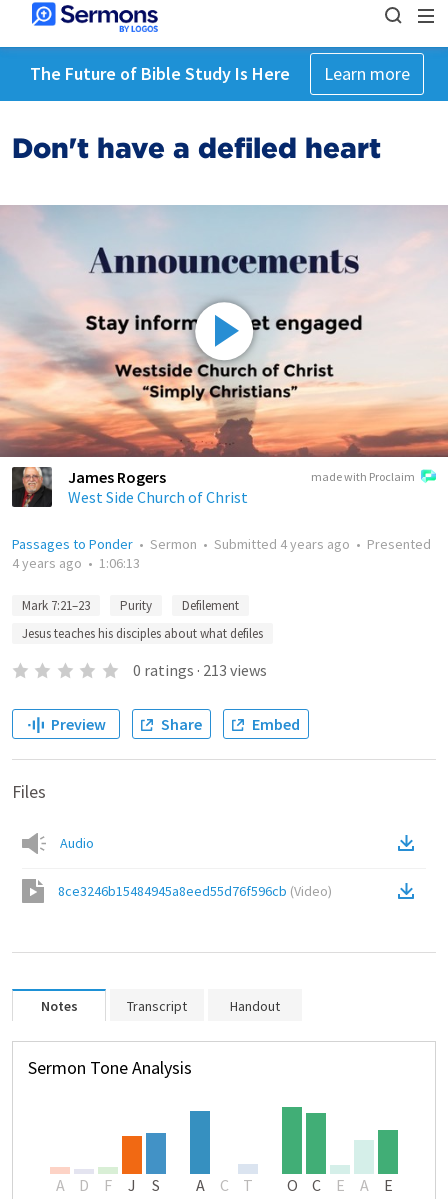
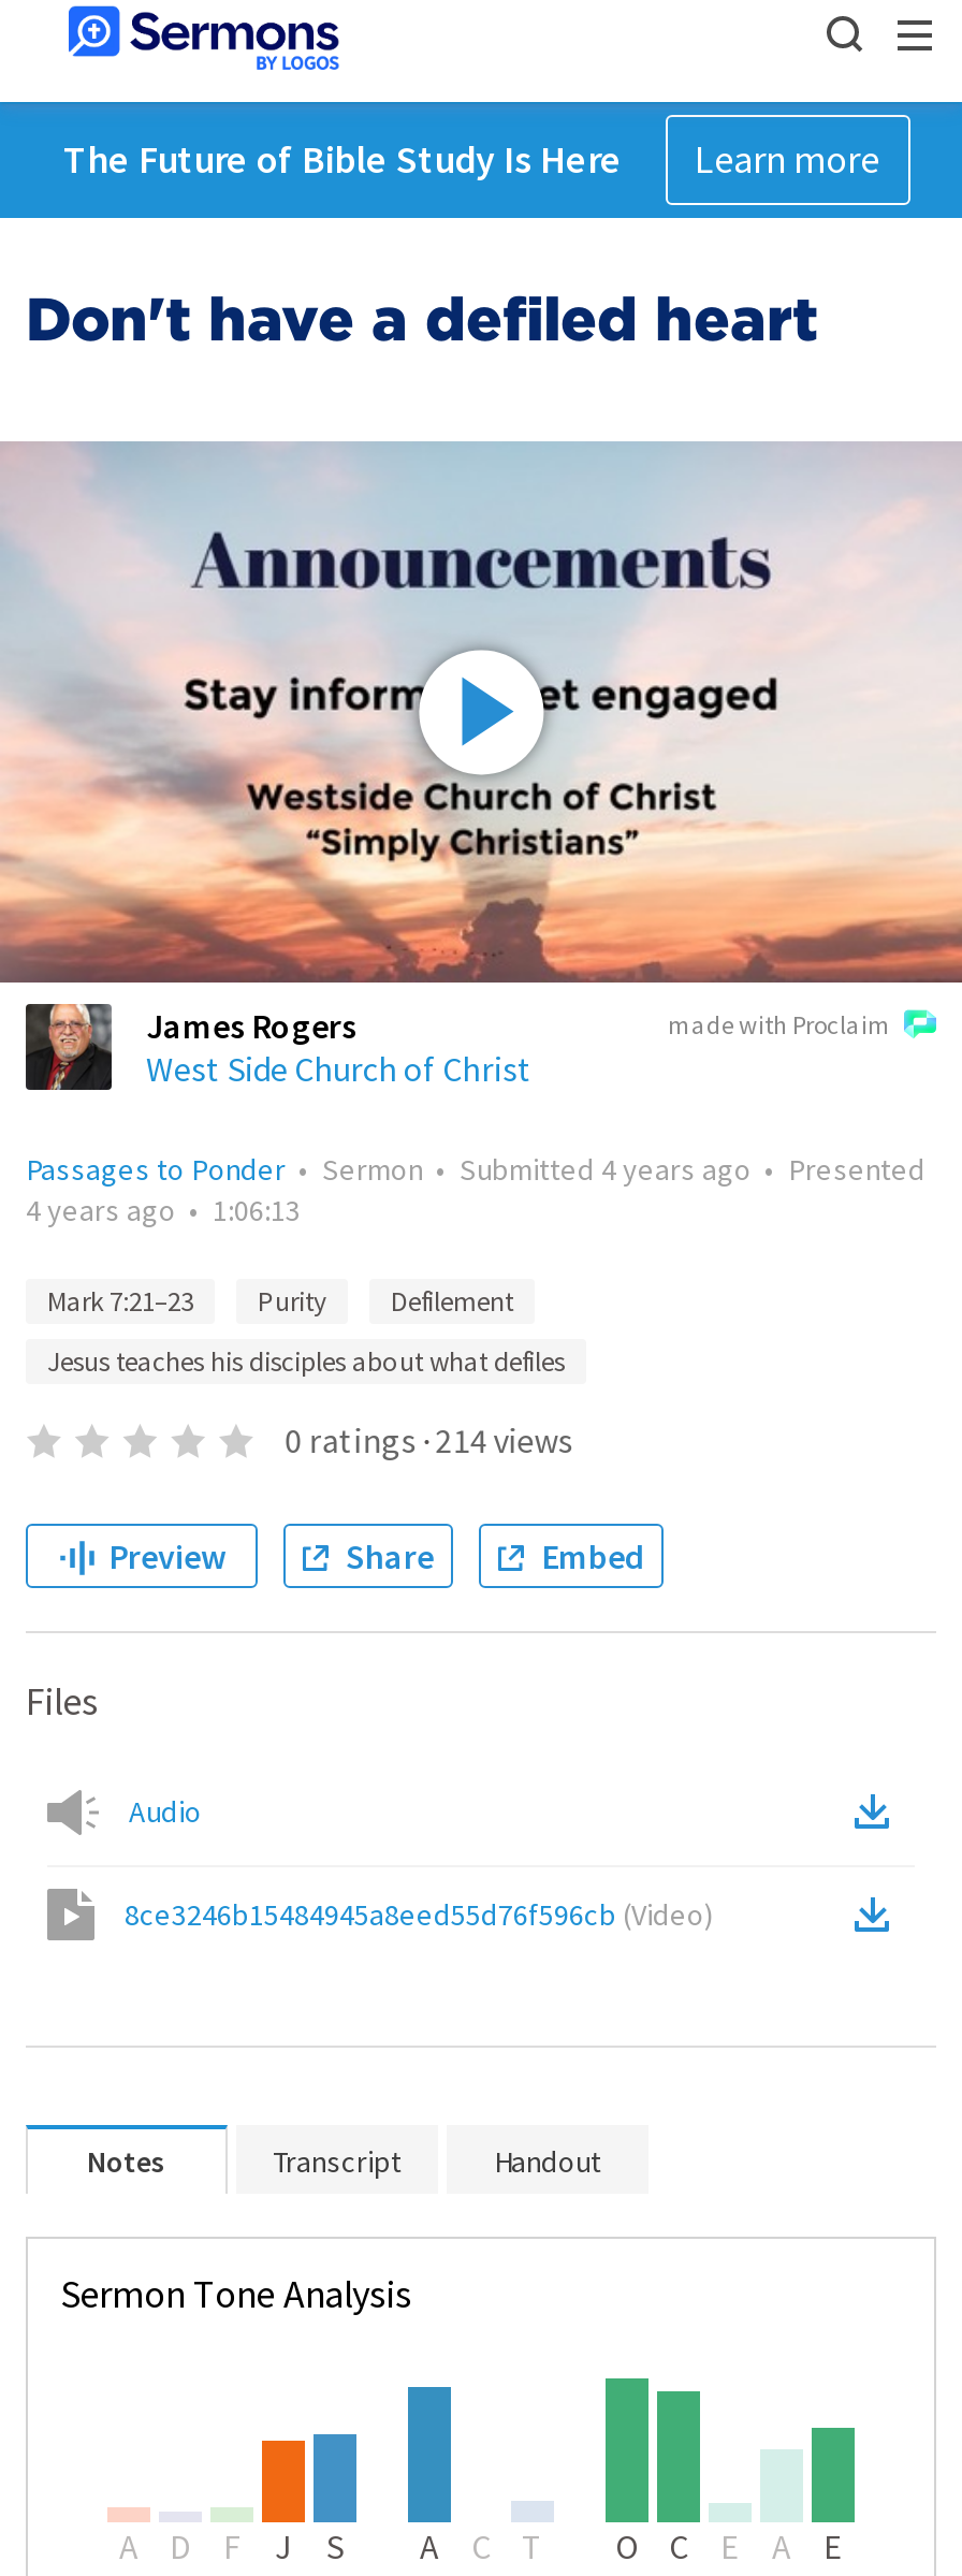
- 0 ratings · 213 views
+ 0 ratings · 214 views
